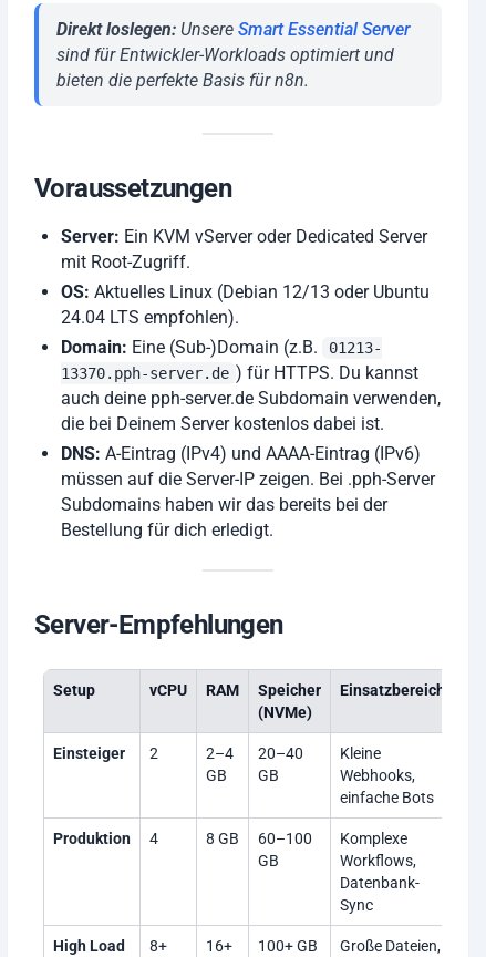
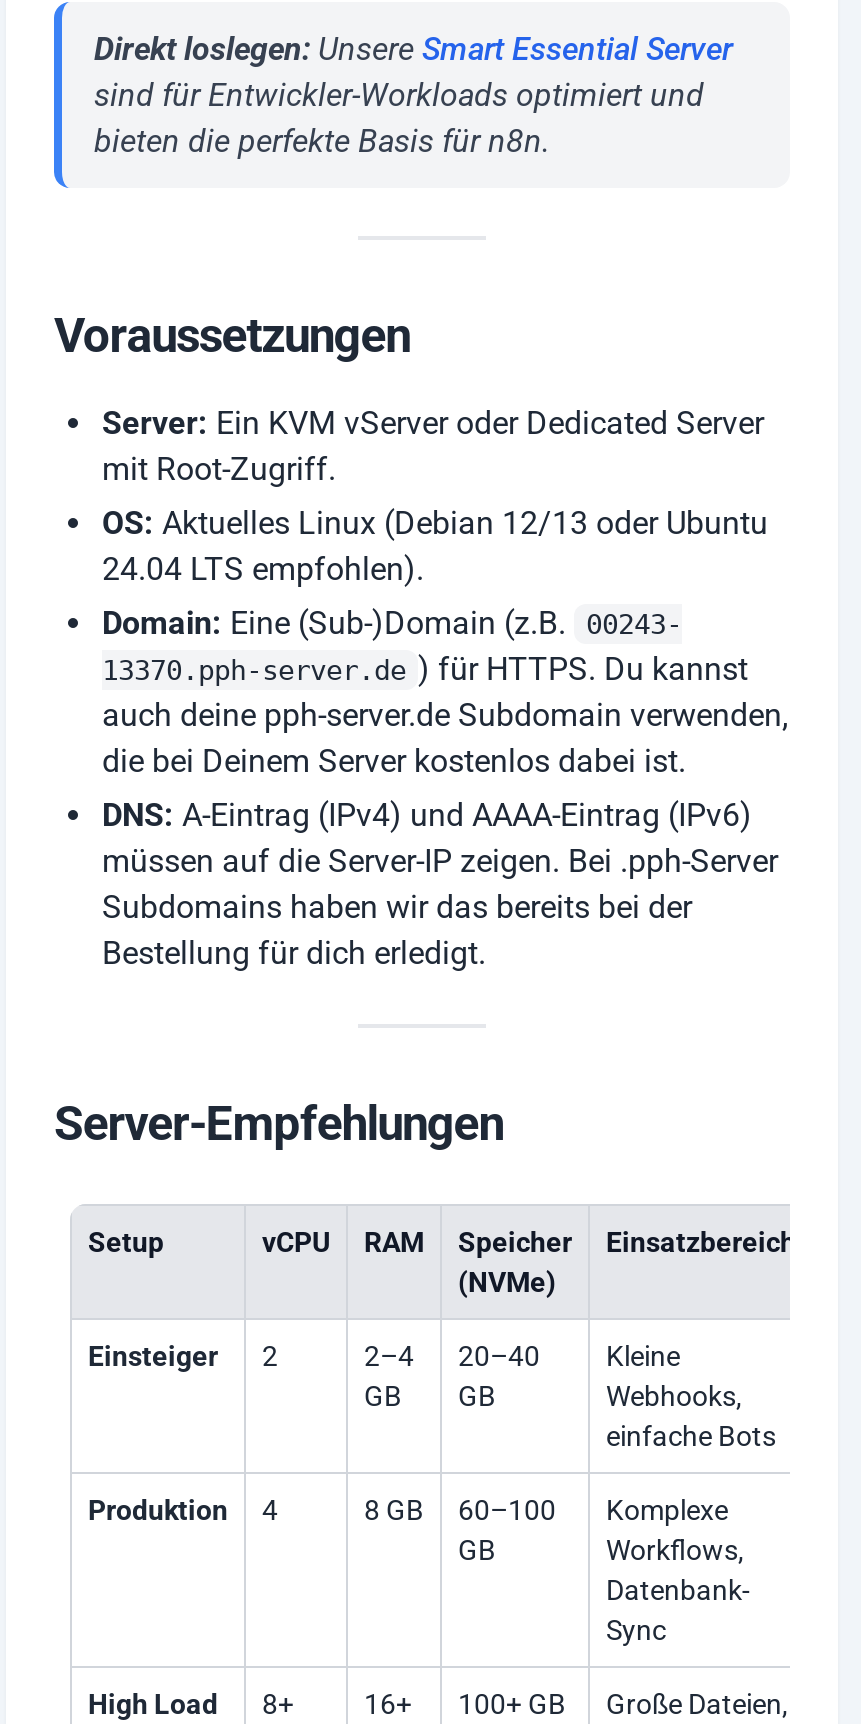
- Domain: Eine (Sub-)Domain (z.B. 01213-
+ Domain: Eine (Sub-)Domain (z.B. 00243-
